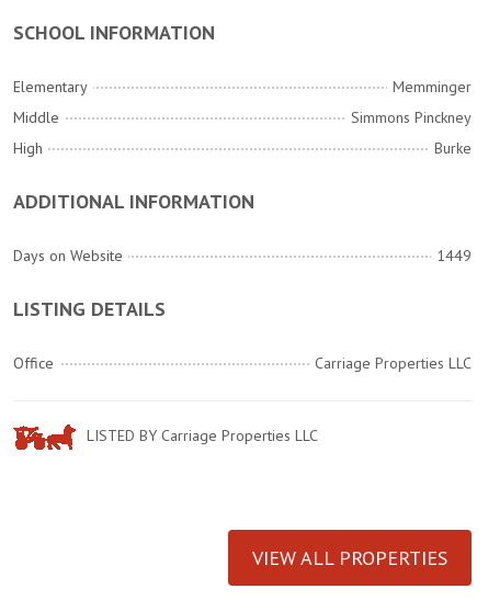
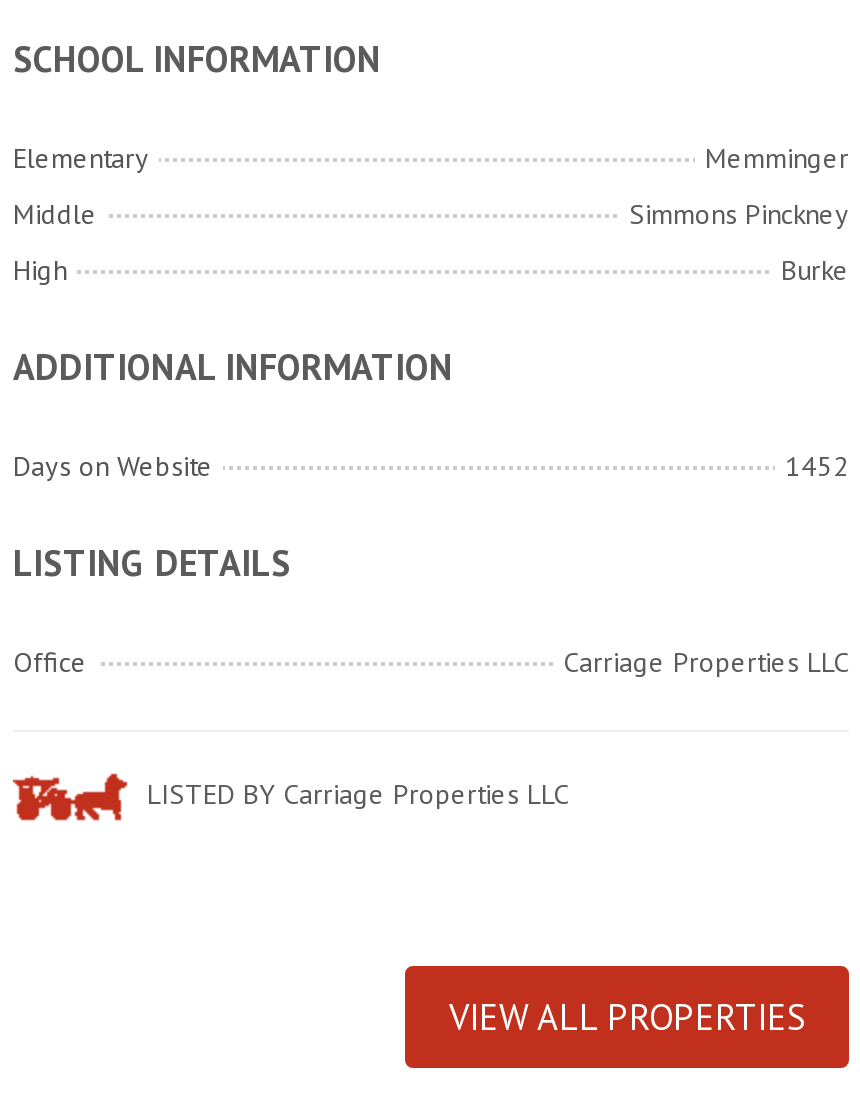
- 1449
+ 1452
